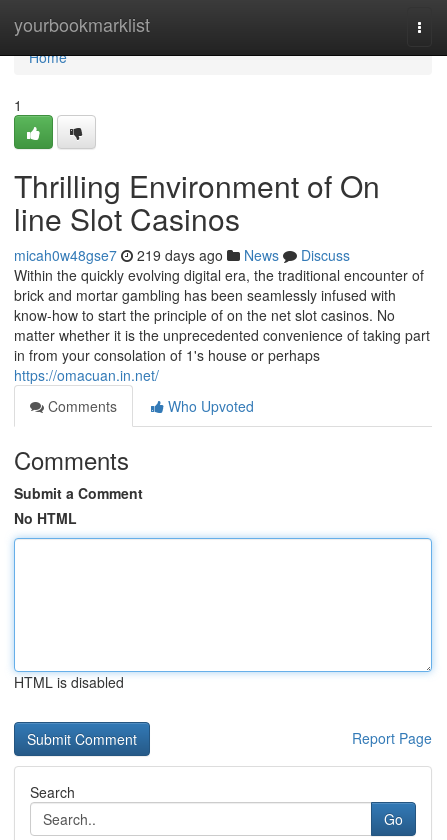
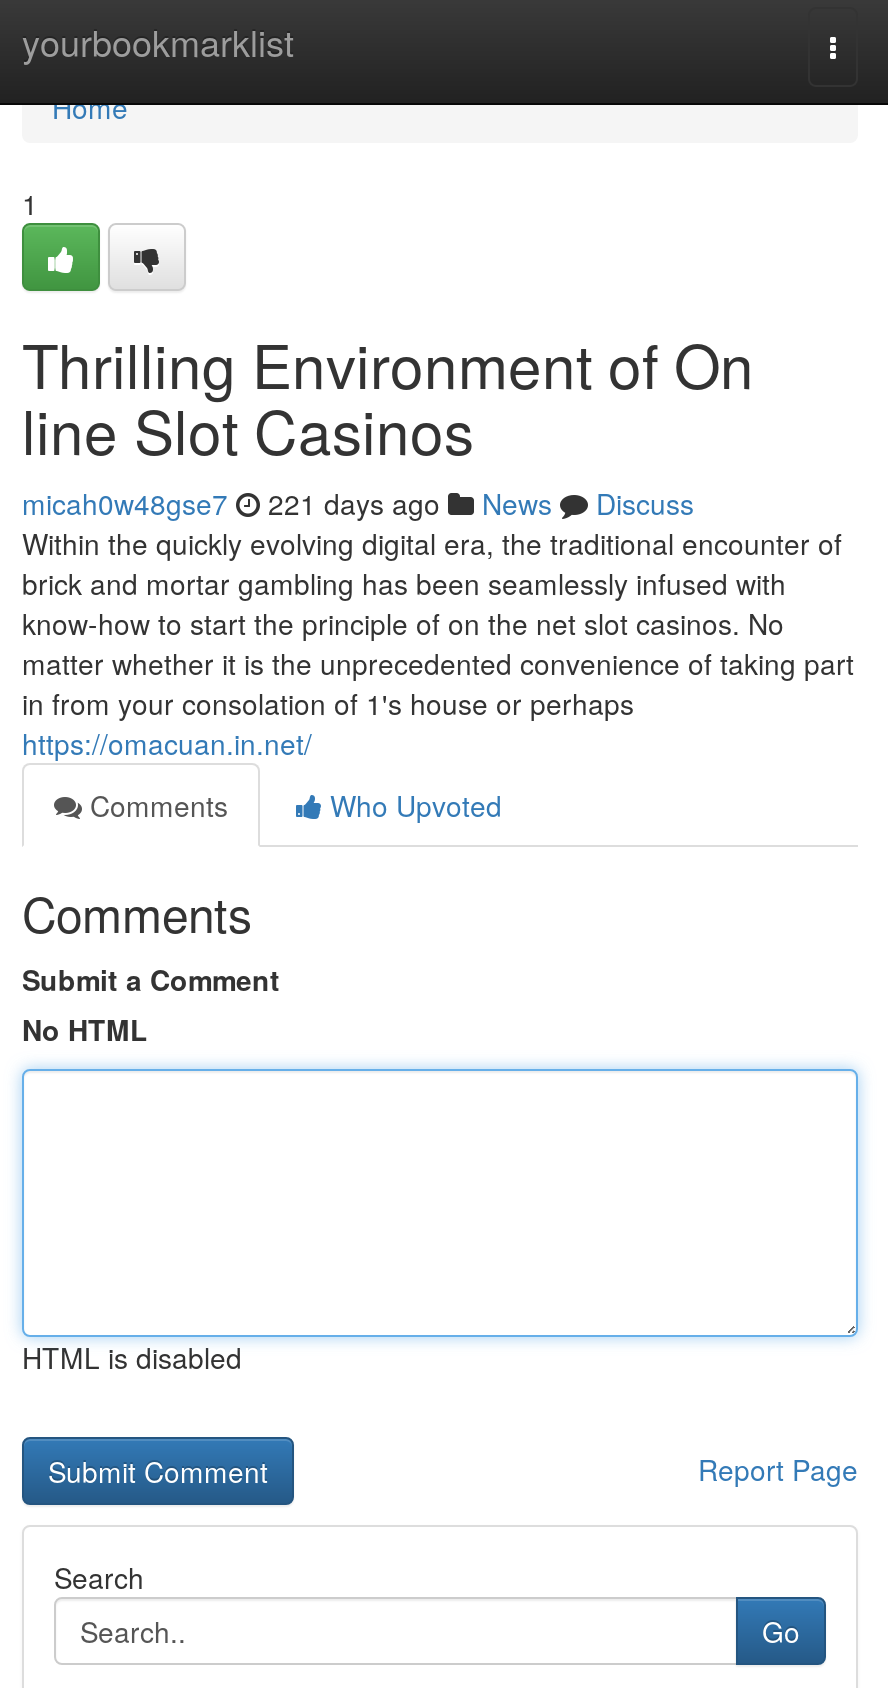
- micah0w48gse7 219 days ago News Discuss
+ micah0w48gse7 221 days ago News Discuss
